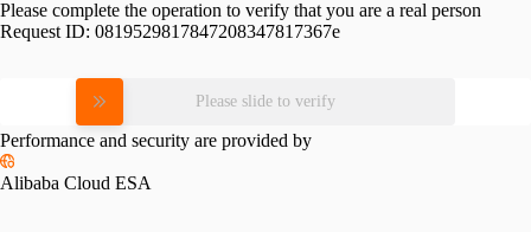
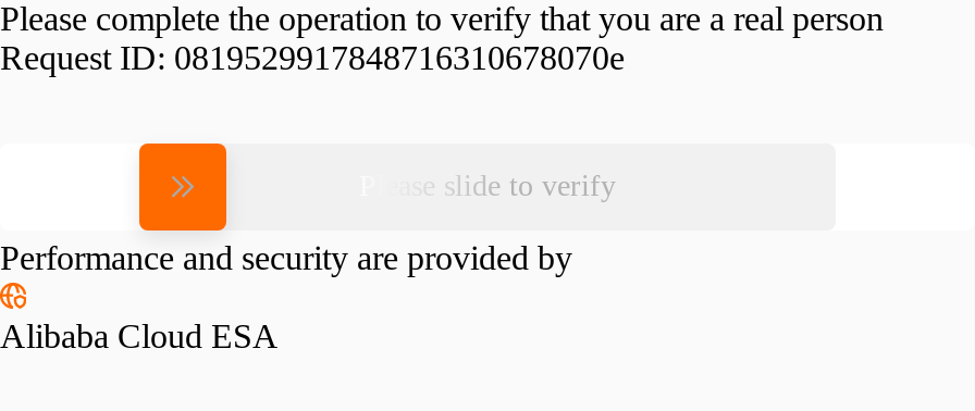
- Request ID: 0819529817847208347817367e
+ Request ID: 0819529917848716310678070e
